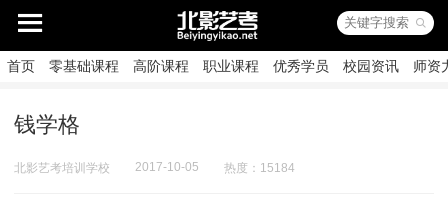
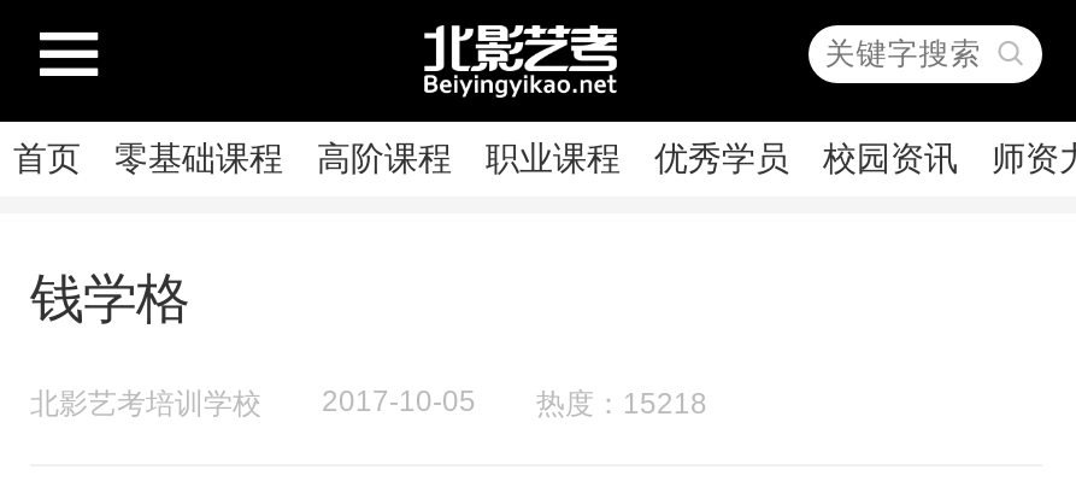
- 北影艺考培训学校 2017-10-05 热度：15184
+ 北影艺考培训学校 2017-10-05 热度：15218
